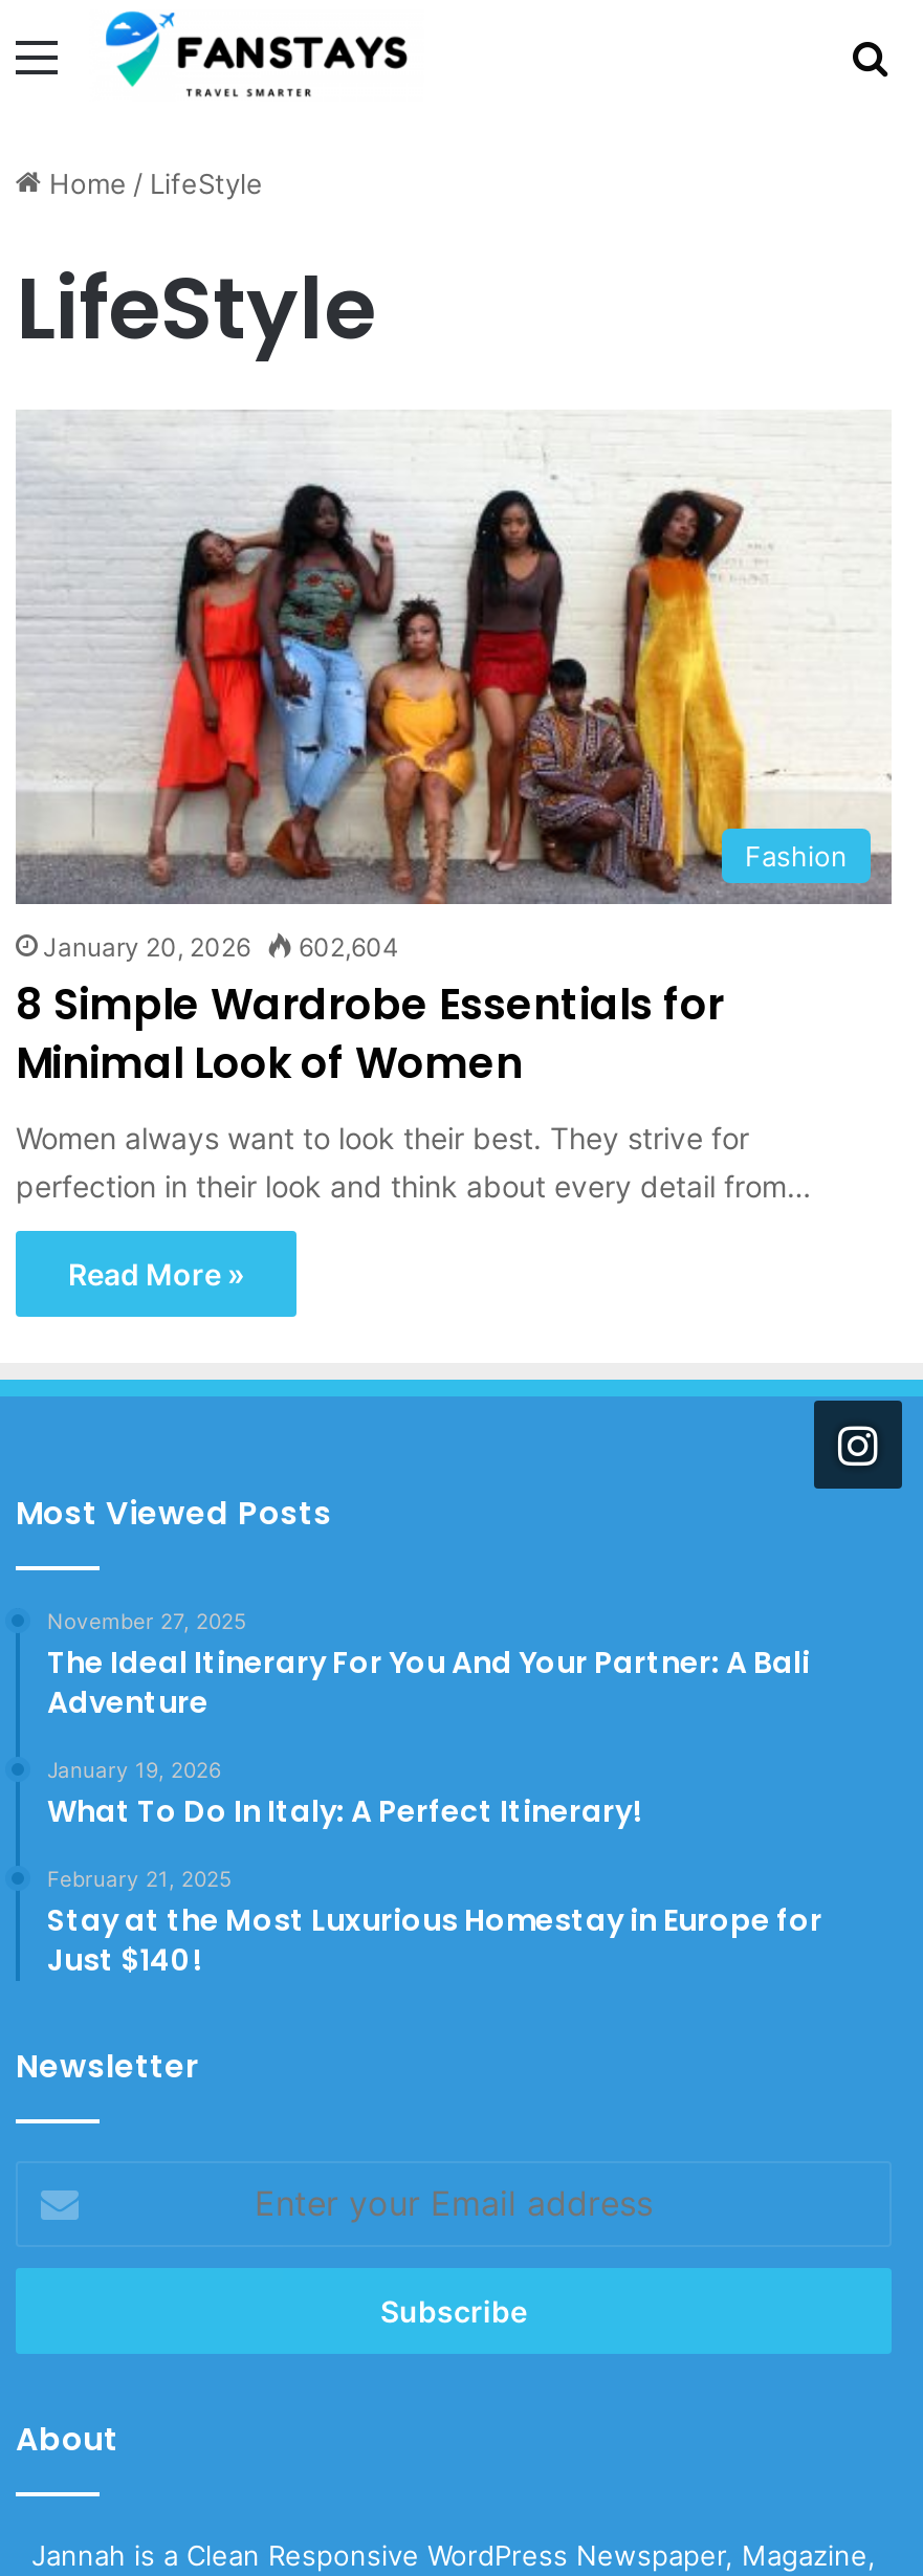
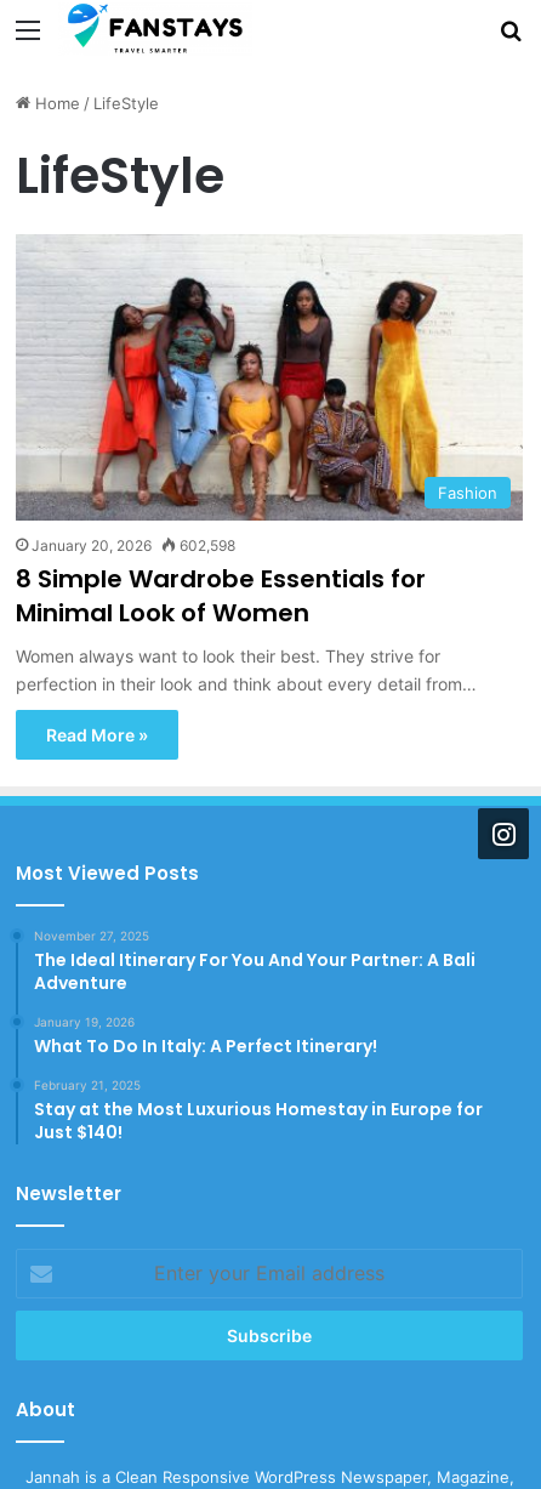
- January 20, 2026 602,604
+ January 20, 2026 602,598
